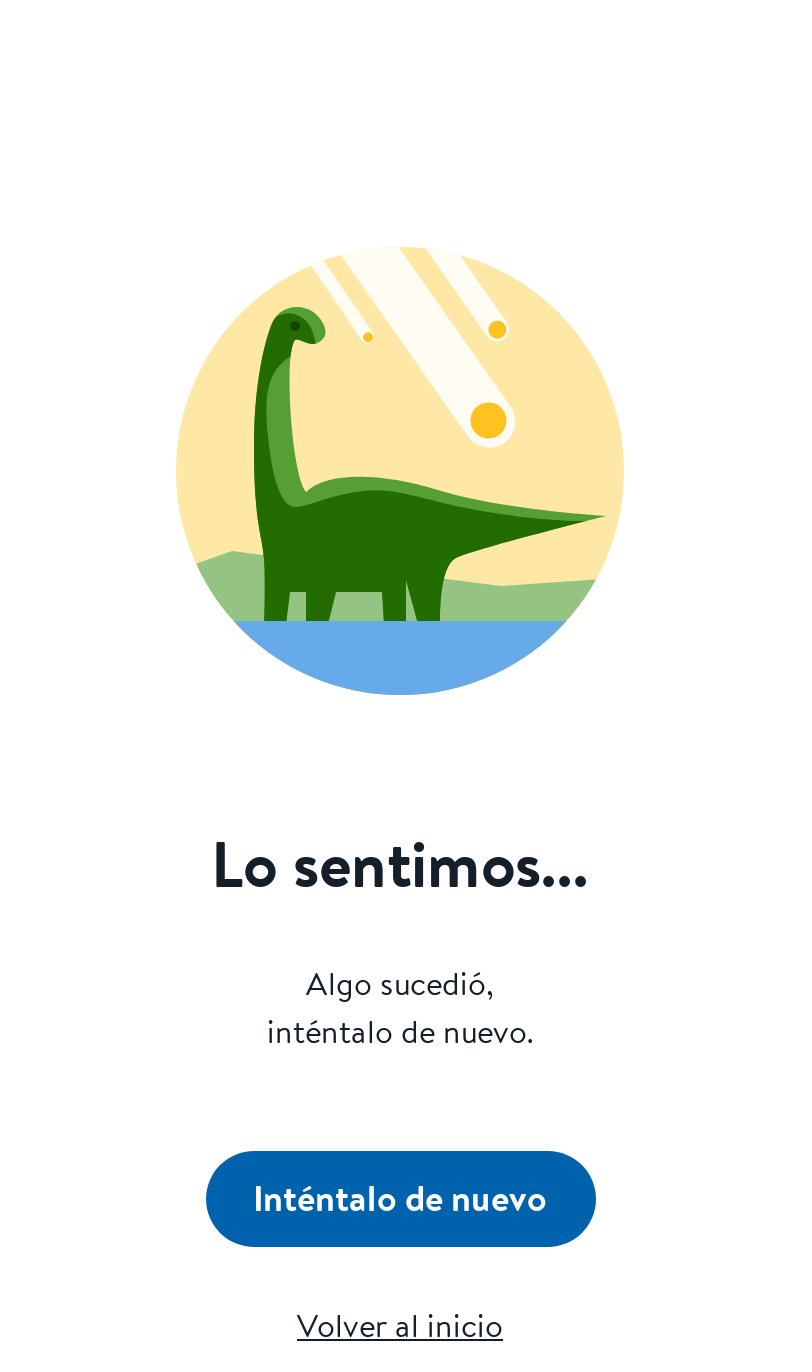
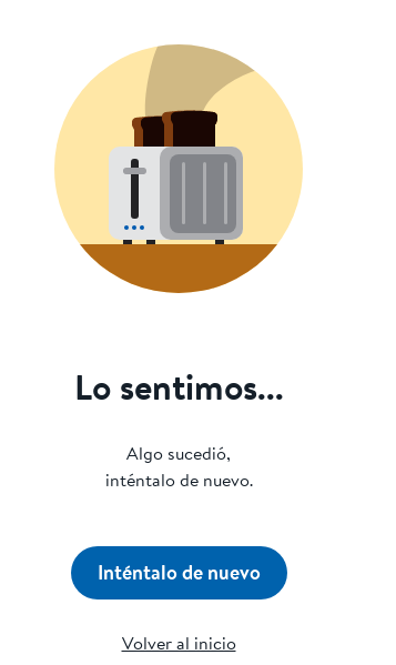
- [image]
+ [image]
